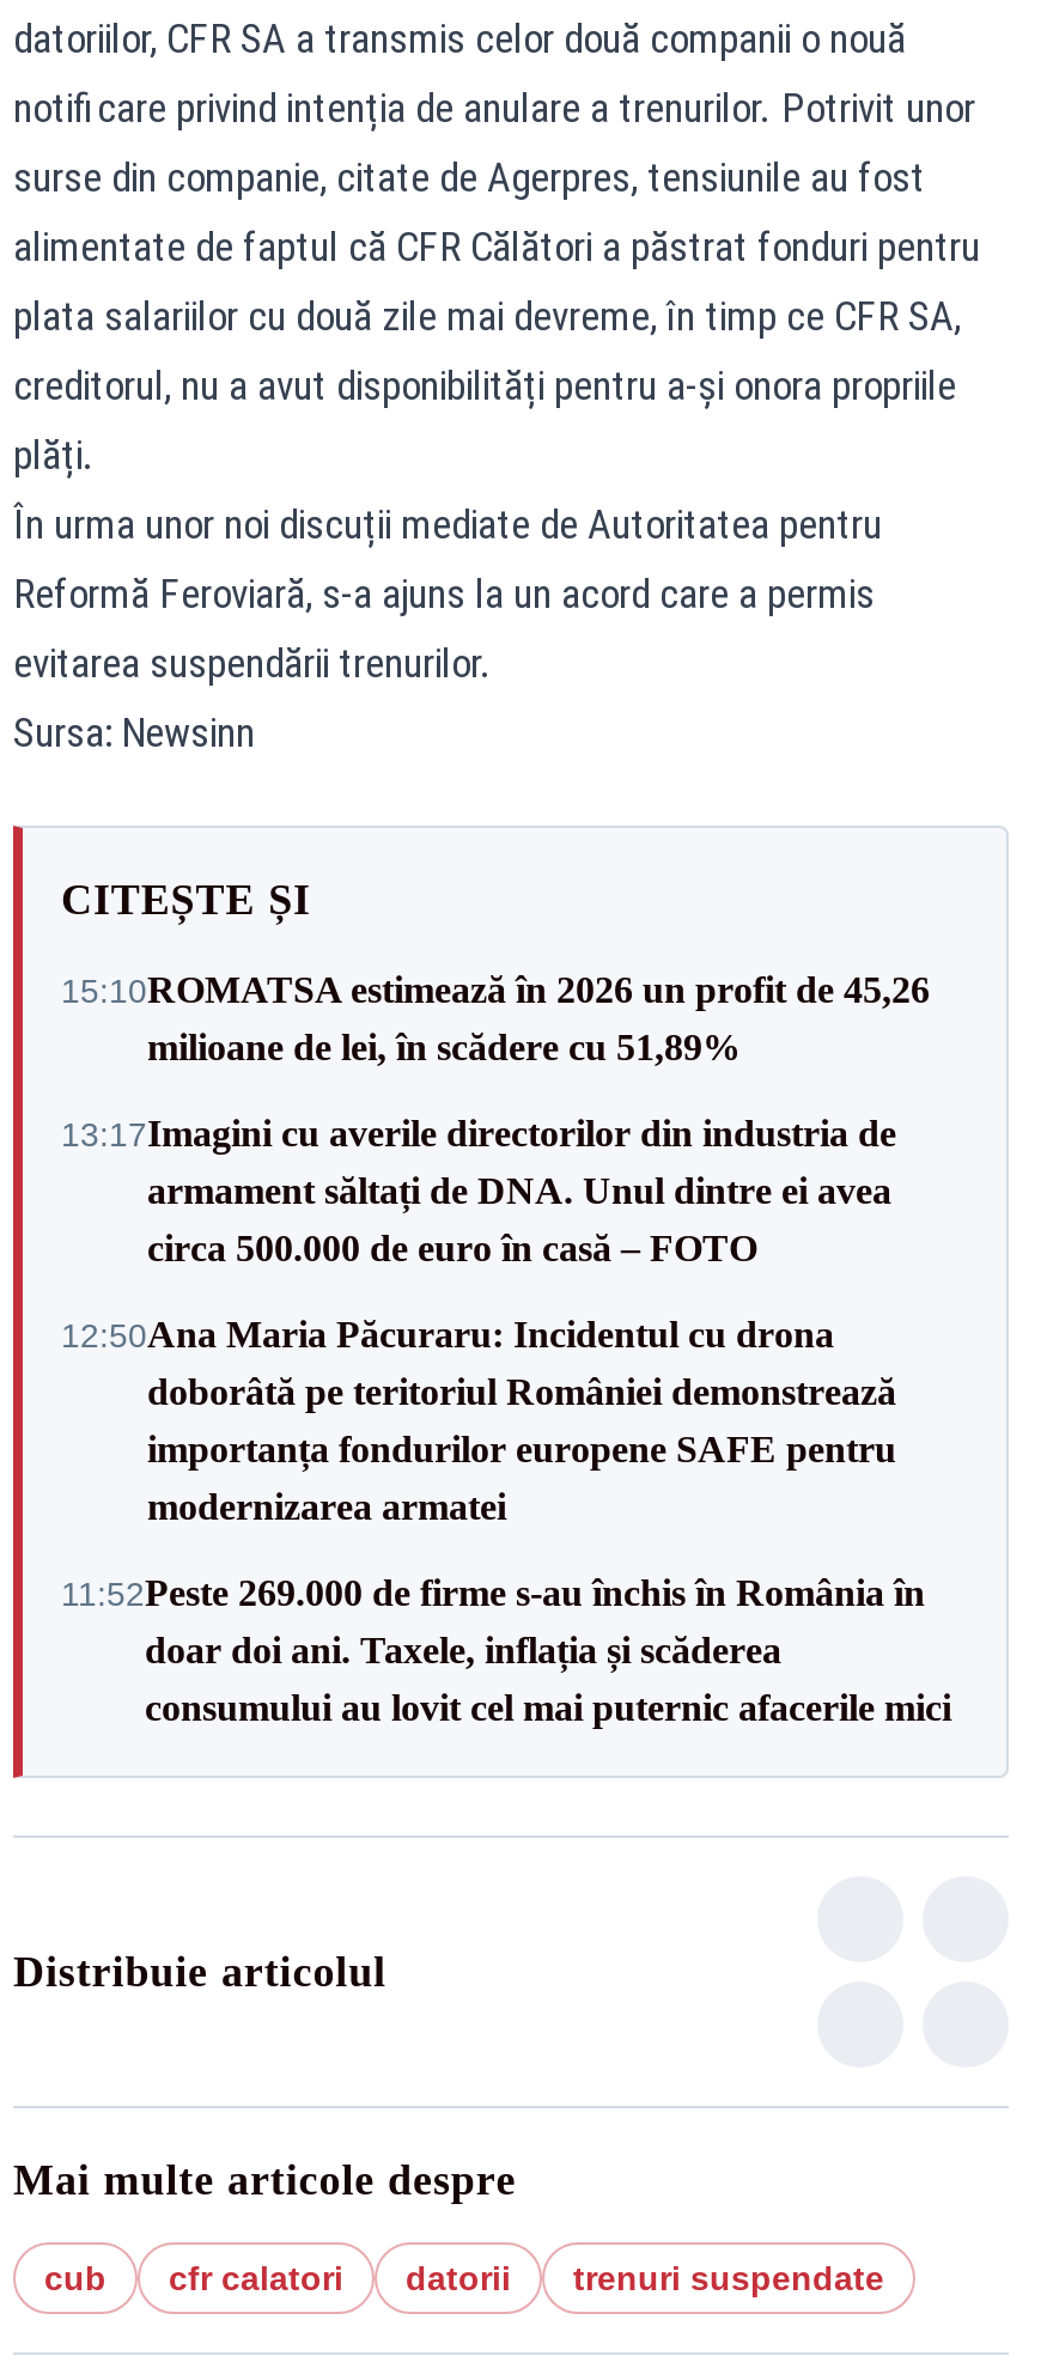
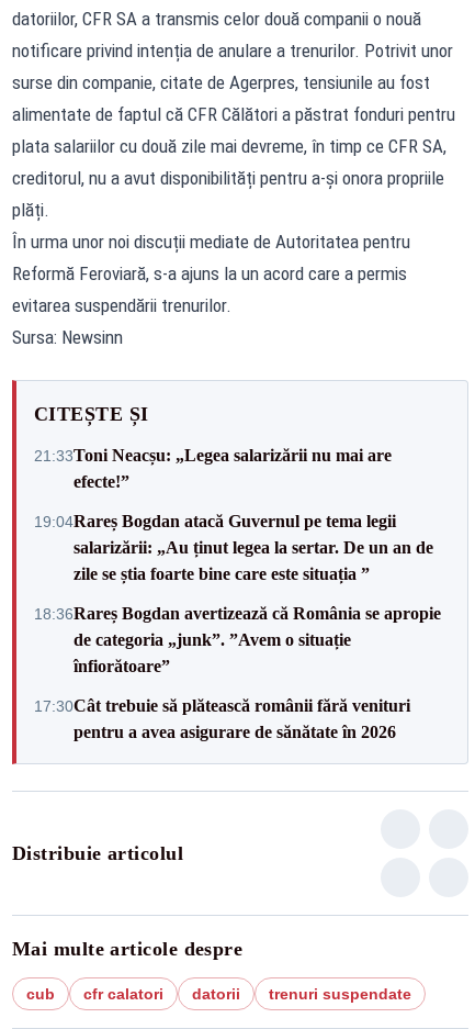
- 15:10ROMATSA estimează în 2026 un profit de 45,26
- milioane de lei, în scădere cu 51,89%
+ 21:33Toni Neacșu: „Legea salarizării nu mai are
+ efecte!”

- 13:17Imagini cu averile directorilor din industria de
- armament săltați de DNA. Unul dintre ei avea
- circa 500.000 de euro în casă – FOTO
+ 19:04Rareș Bogdan atacă Guvernul pe tema legii
+ salarizării: „Au ținut legea la sertar. De un an de
+ zile se știa foarte bine care este situația ”

- 12:50Ana Maria Păcuraru: Incidentul cu drona
- doborâtă pe teritoriul României demonstrează
- importanța fondurilor europene SAFE pentru
- modernizarea armatei
+ 18:36Rareș Bogdan avertizează că România se apropie
+ de categoria „junk”. ”Avem o situație
+ înfiorătoare”

- 11:52Peste 269.000 de firme s-au închis în România în
- doar doi ani. Taxele, inflația și scăderea
- consumului au lovit cel mai puternic afacerile mici
+ 17:30Cât trebuie să plătească românii fără venituri
+ pentru a avea asigurare de sănătate în 2026
